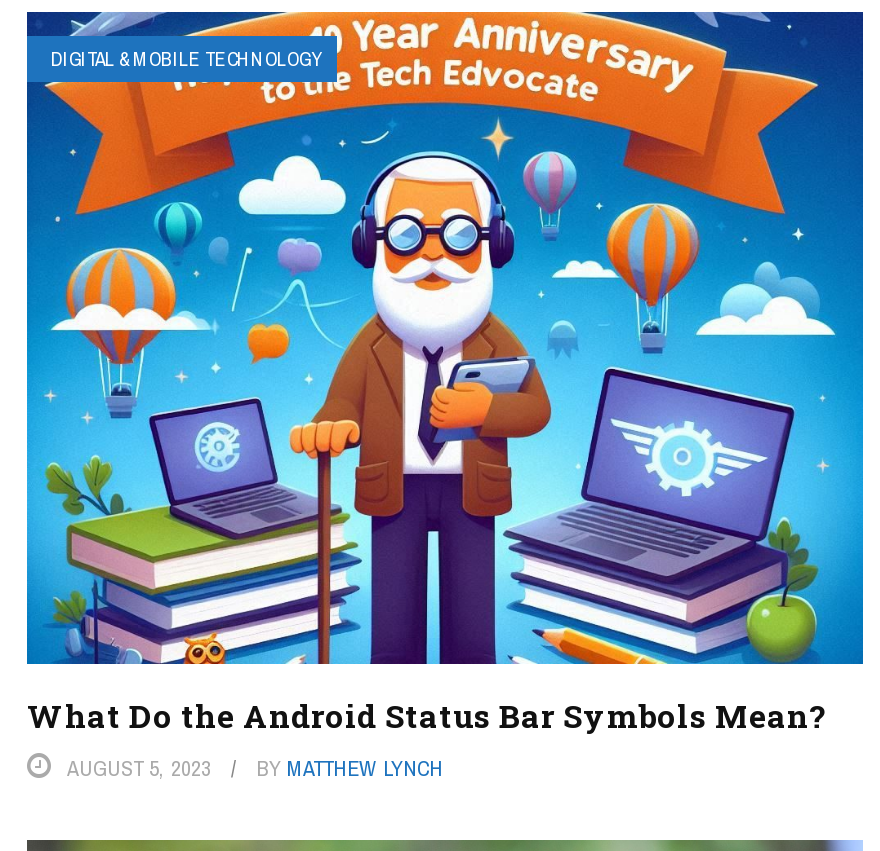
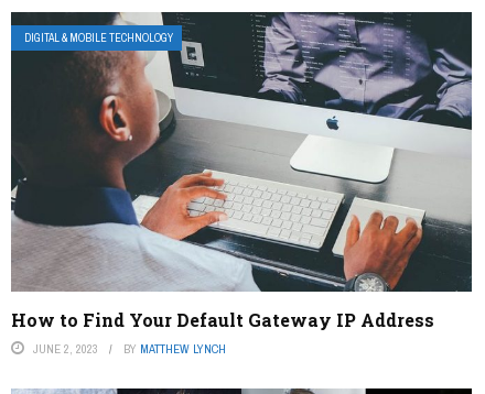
- [image]
- What Do the Android Status Bar Symbols Mean?
- AUGUST 5, 2023
+ [image]
+ How to Find Your Default Gateway IP Address
+ JUNE 2, 2023
